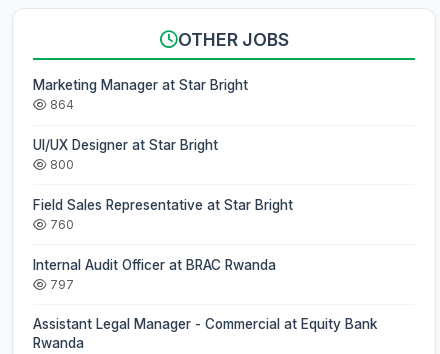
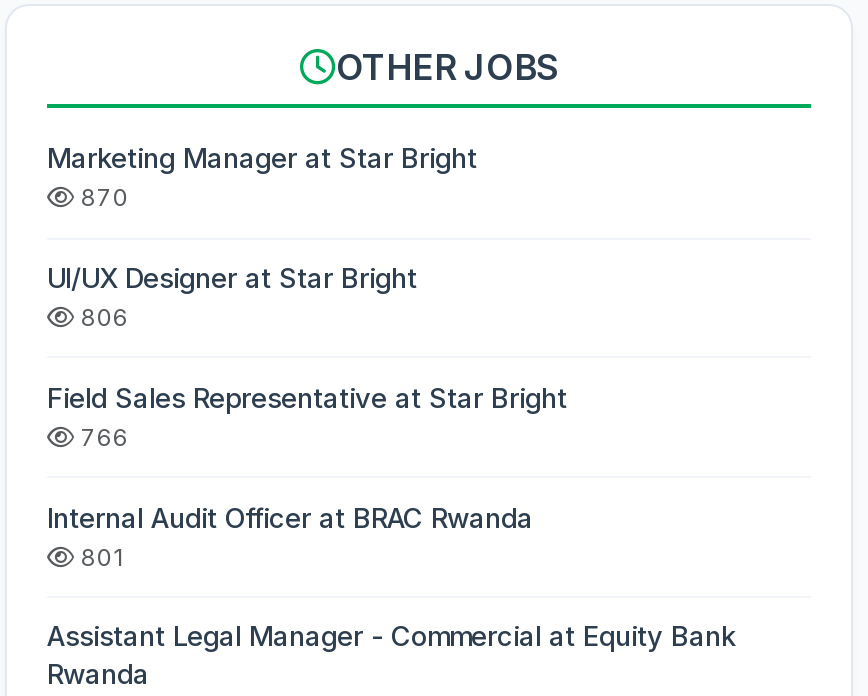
- 864
+ 870

- 800
+ 806

- 760
+ 766

- 797
+ 801
